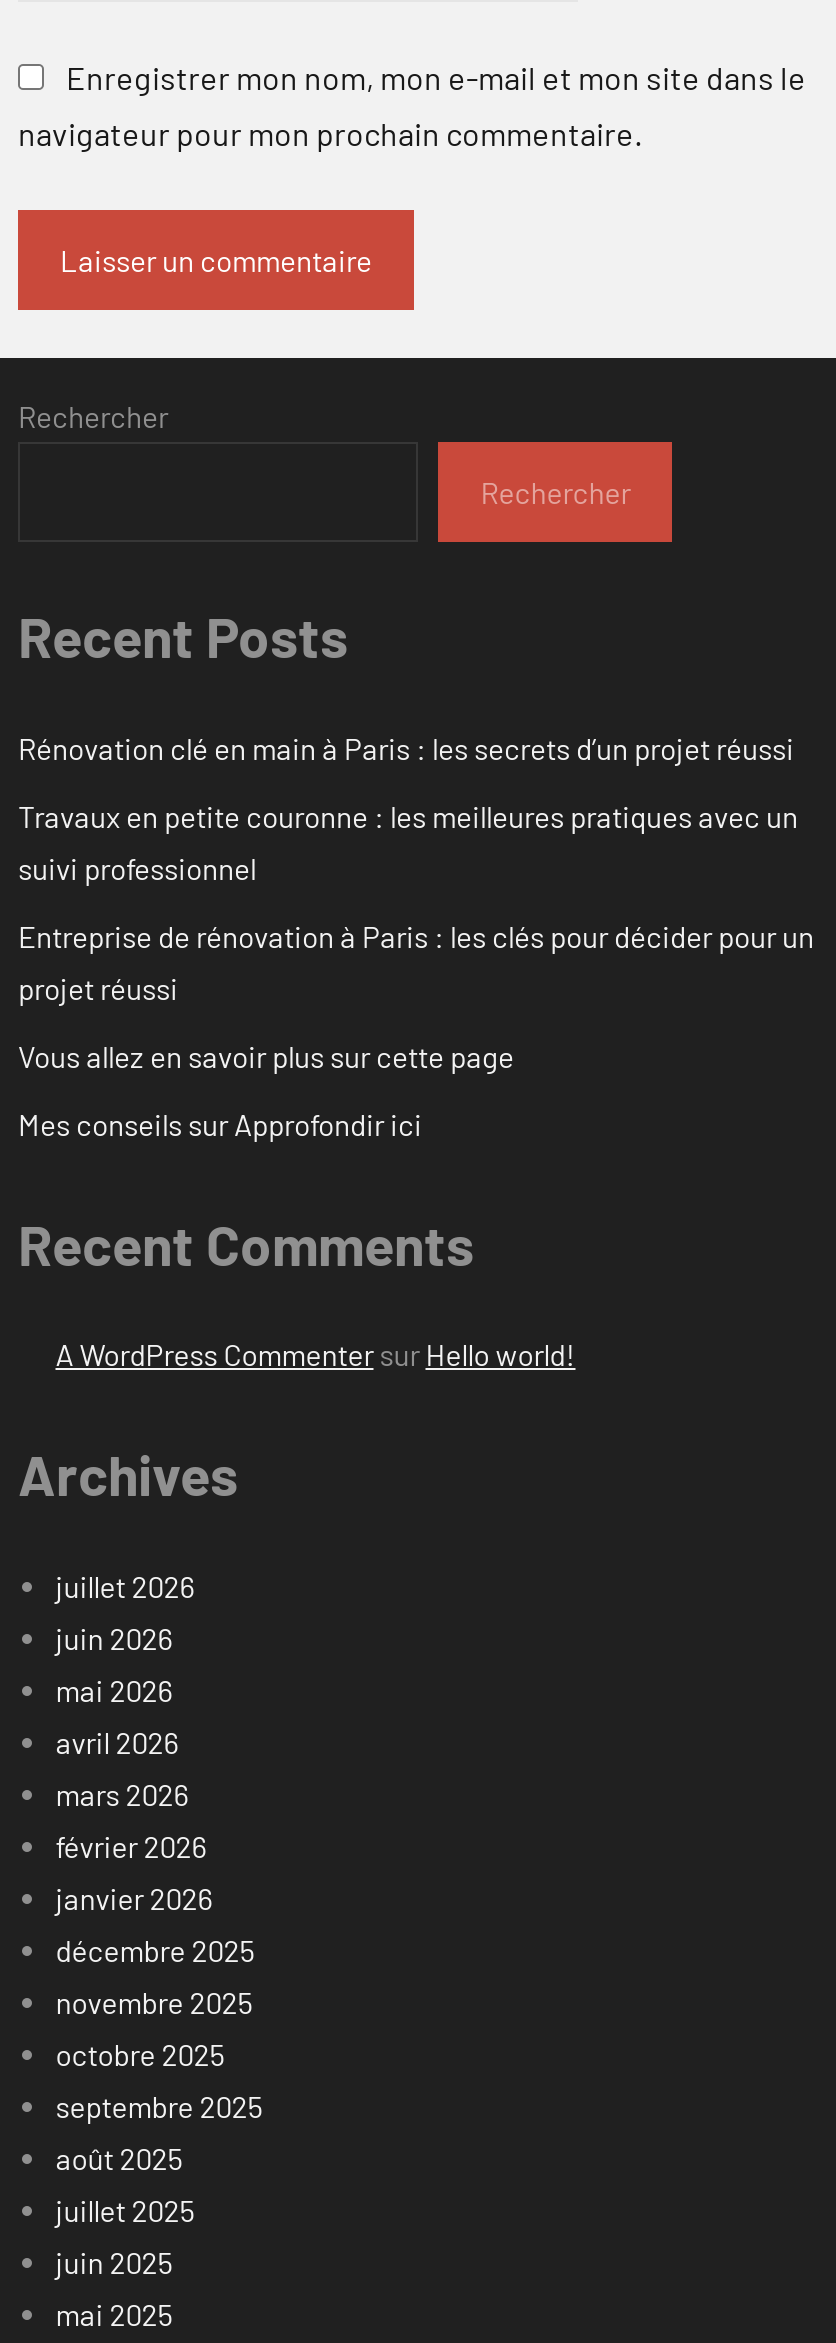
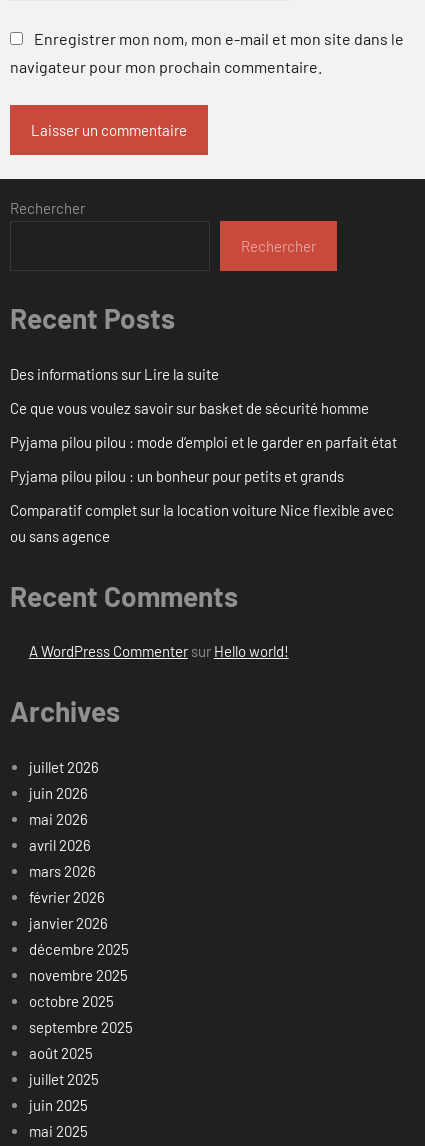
- Rénovation clé en main à Paris : les secrets d’un projet réussi
+ Des informations sur Lire la suite

- Travaux en petite couronne : les meilleures pratiques avec un
- suivi professionnel
+ Ce que vous voulez savoir sur basket de sécurité homme

- Entreprise de rénovation à Paris : les clés pour décider pour un
- projet réussi
+ Pyjama pilou pilou : mode d’emploi et le garder en parfait état

- Vous allez en savoir plus sur cette page
+ Pyjama pilou pilou : un bonheur pour petits et grands

- Mes conseils sur Approfondir ici
+ Comparatif complet sur la location voiture Nice flexible avec
+ ou sans agence
